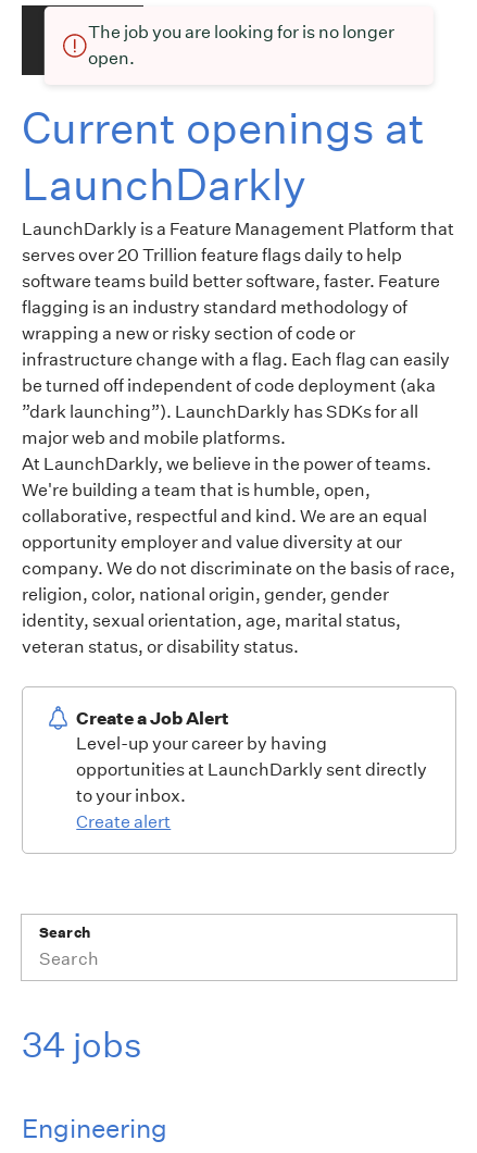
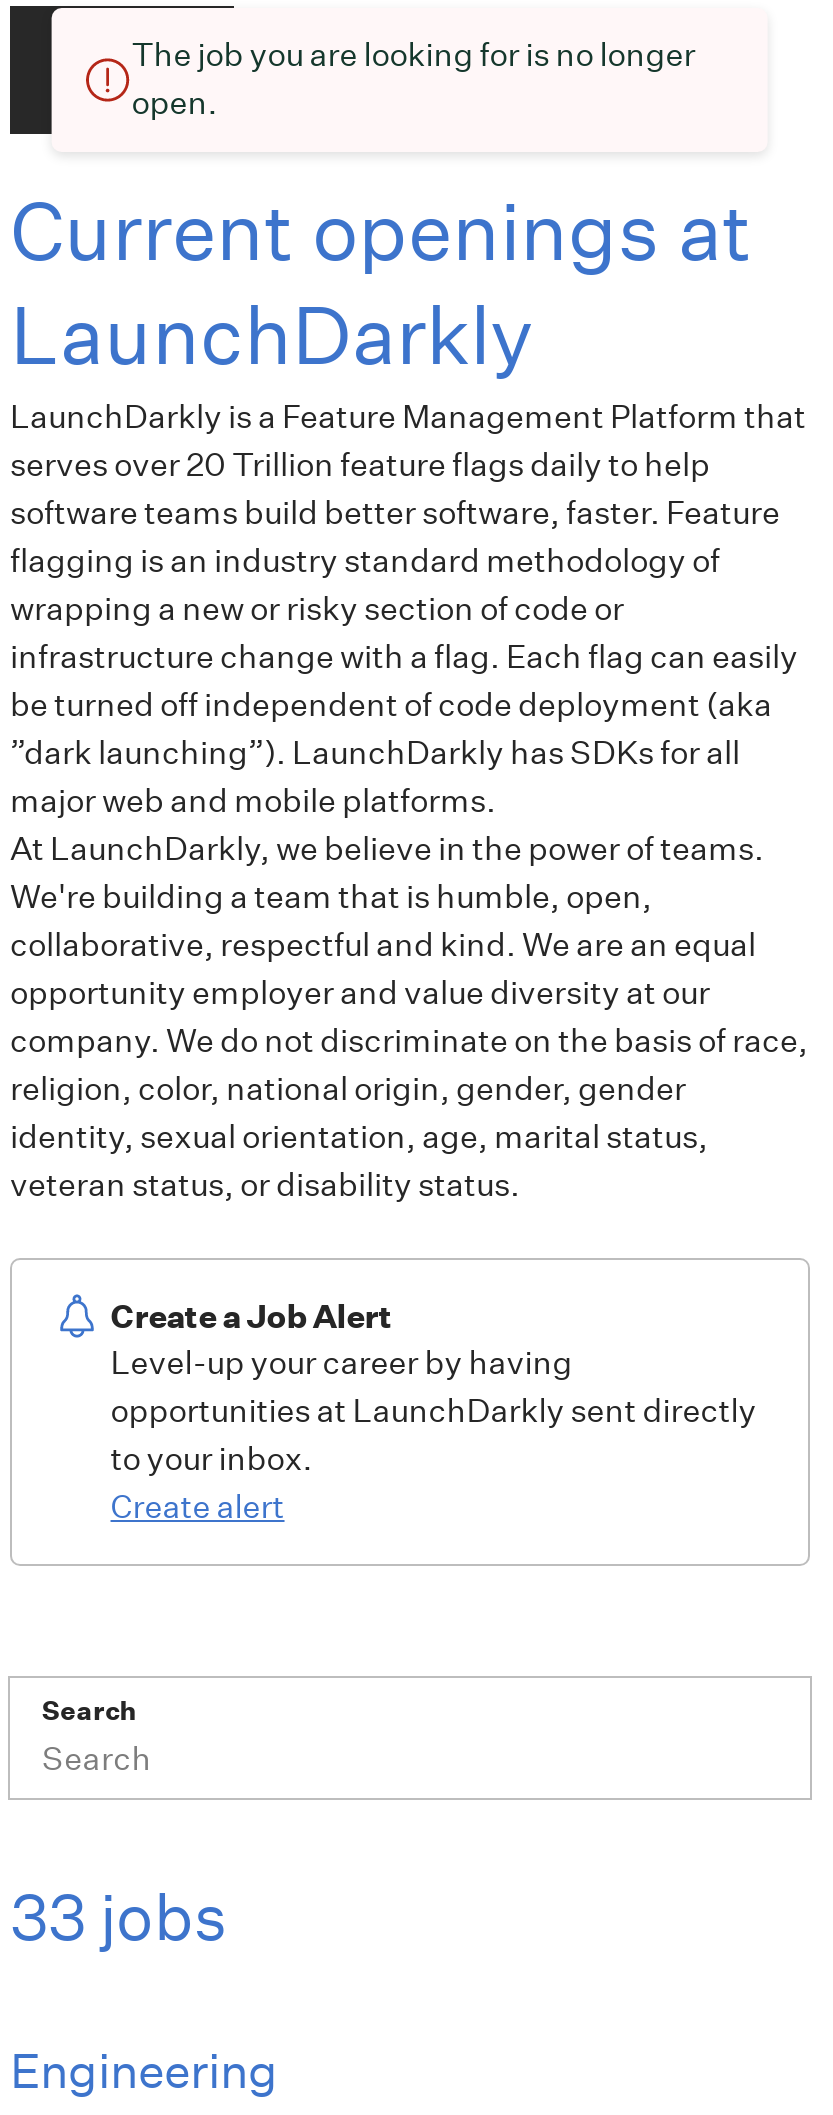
- 34 jobs
+ 33 jobs
